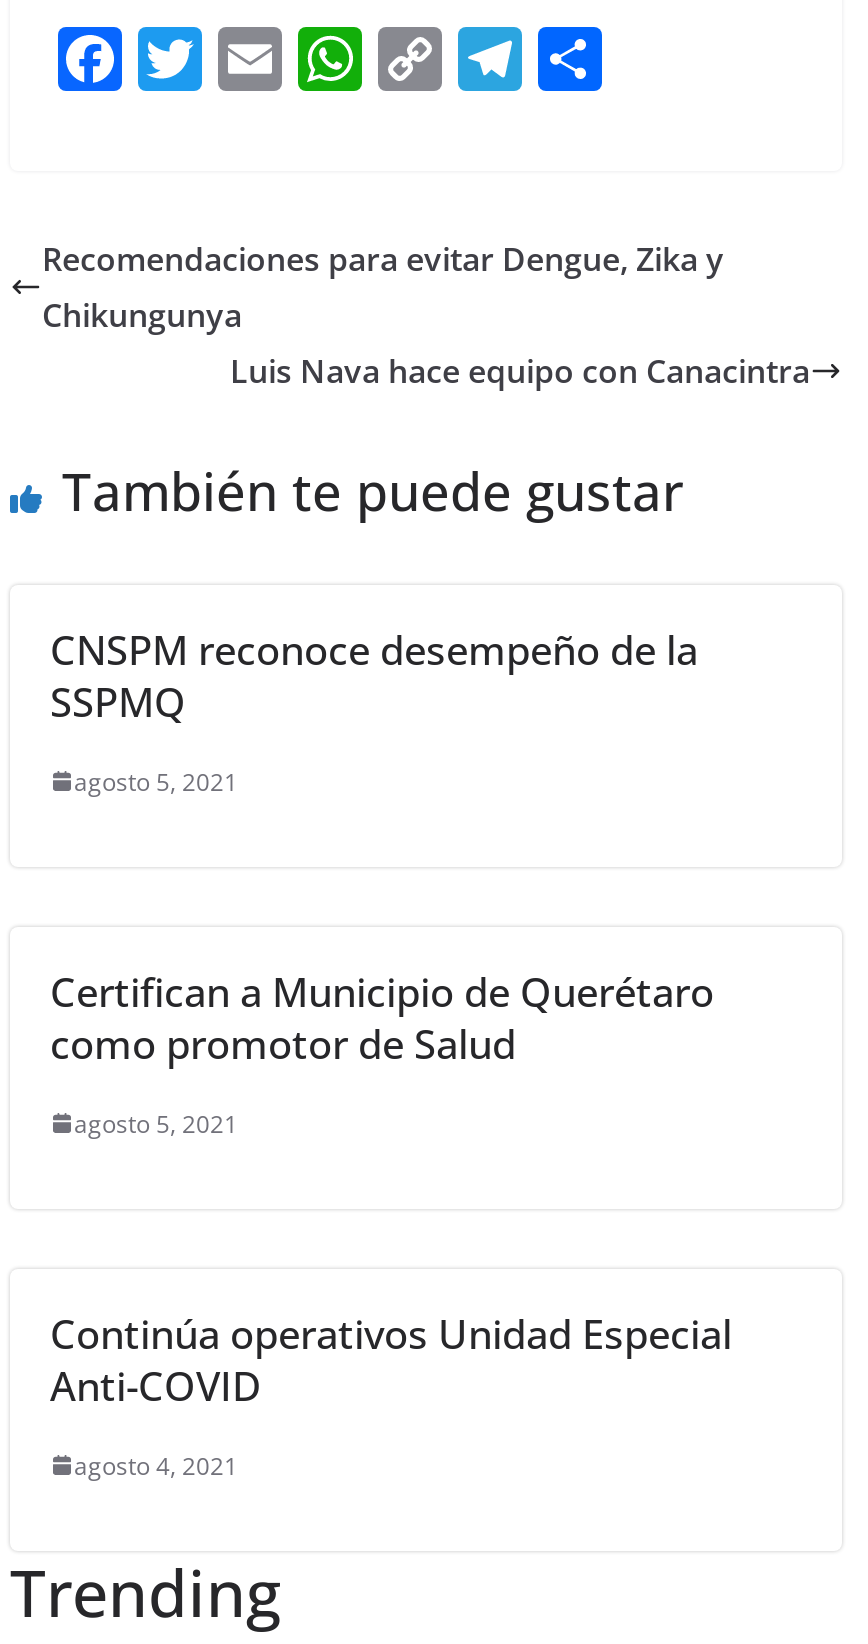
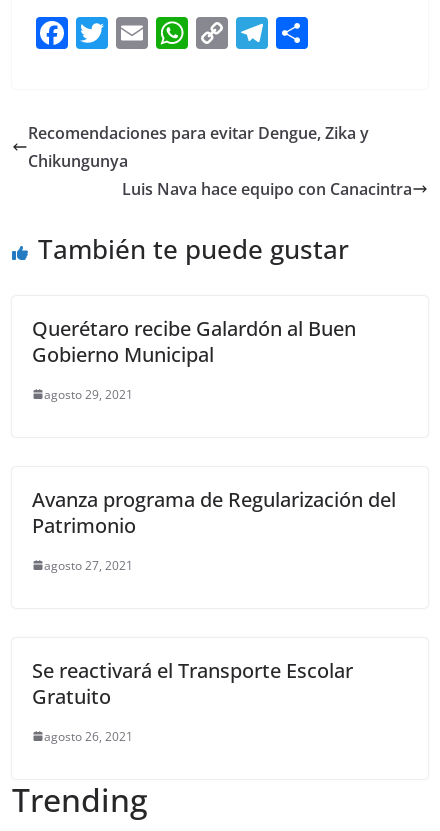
- CNSPM reconoce desempeño de la
- SSPMQ
+ Querétaro recibe Galardón al Buen
+ Gobierno Municipal

- agosto 5, 2021
+ agosto 29, 2021

- Certifican a Municipio de Querétaro
- como promotor de Salud
+ Avanza programa de Regularización del
+ Patrimonio

- agosto 5, 2021
+ agosto 27, 2021

- Continúa operativos Unidad Especial
- Anti-COVID
+ Se reactivará el Transporte Escolar
+ Gratuito

- agosto 4, 2021
+ agosto 26, 2021
